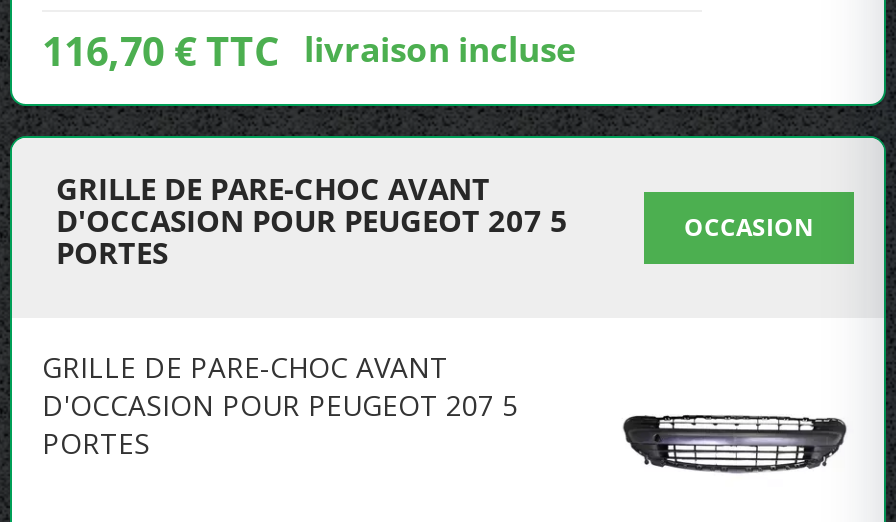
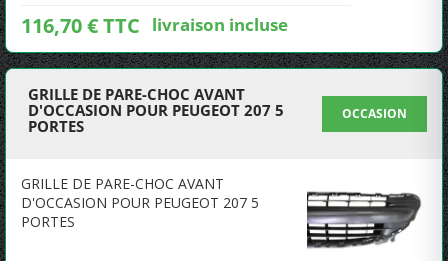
- [image]
+ [image]
